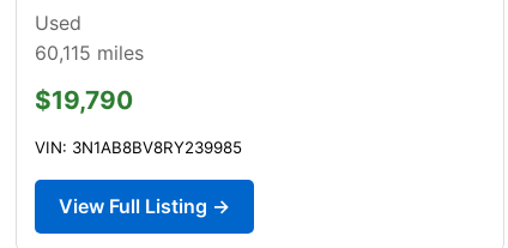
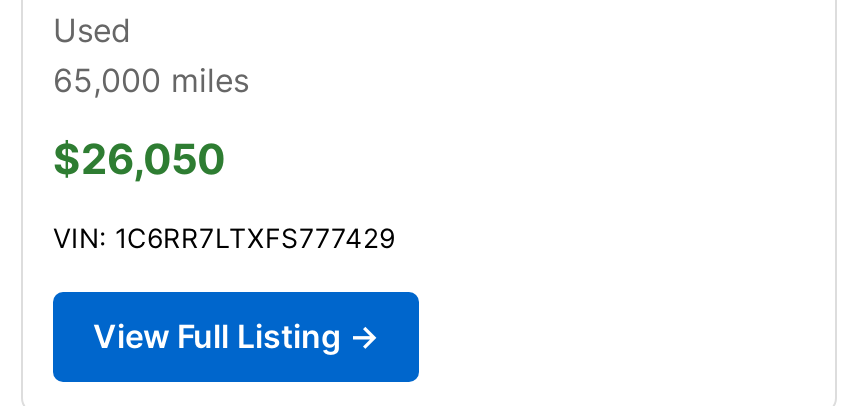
- 60,115 miles
+ 65,000 miles

- $19,790
+ $26,050

- VIN: 3N1AB8BV8RY239985
+ VIN: 1C6RR7LTXFS777429
